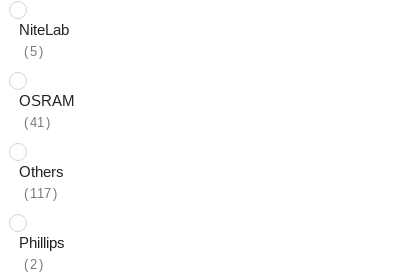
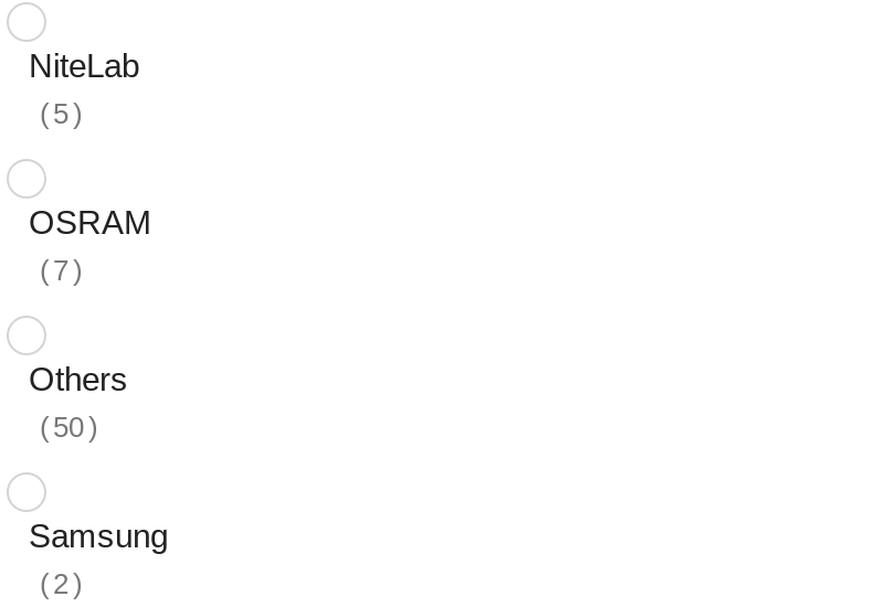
- 41
+ 7

- 117
+ 50

- Phillips
+ Samsung
